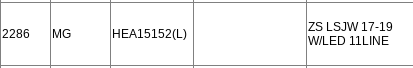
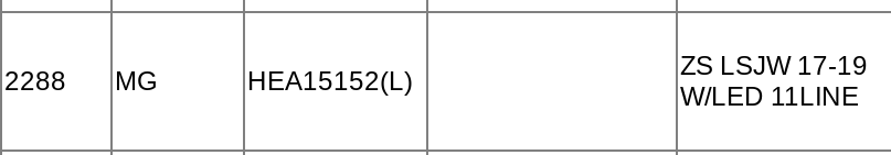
- 2286 MG
+ 2288 MG
